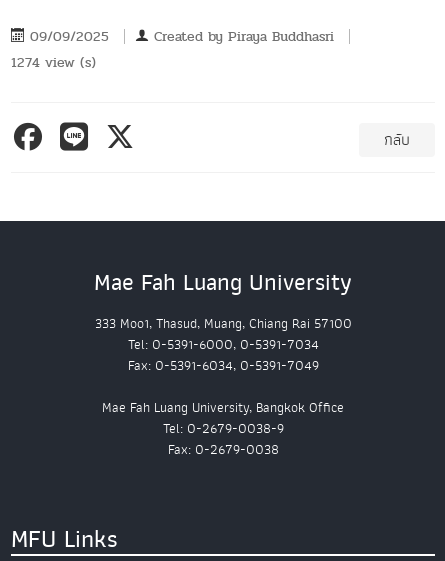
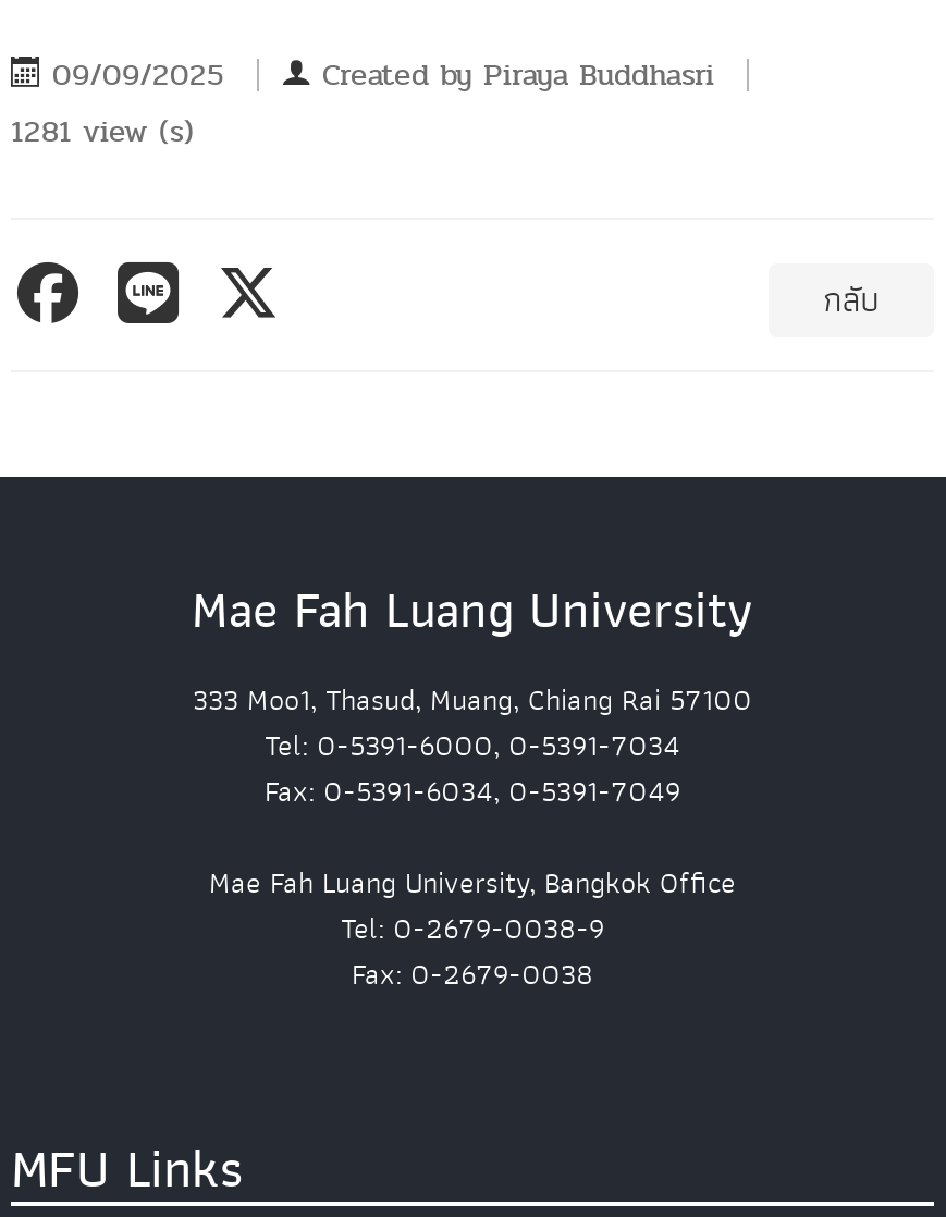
- 1274 view (s)
+ 1281 view (s)
